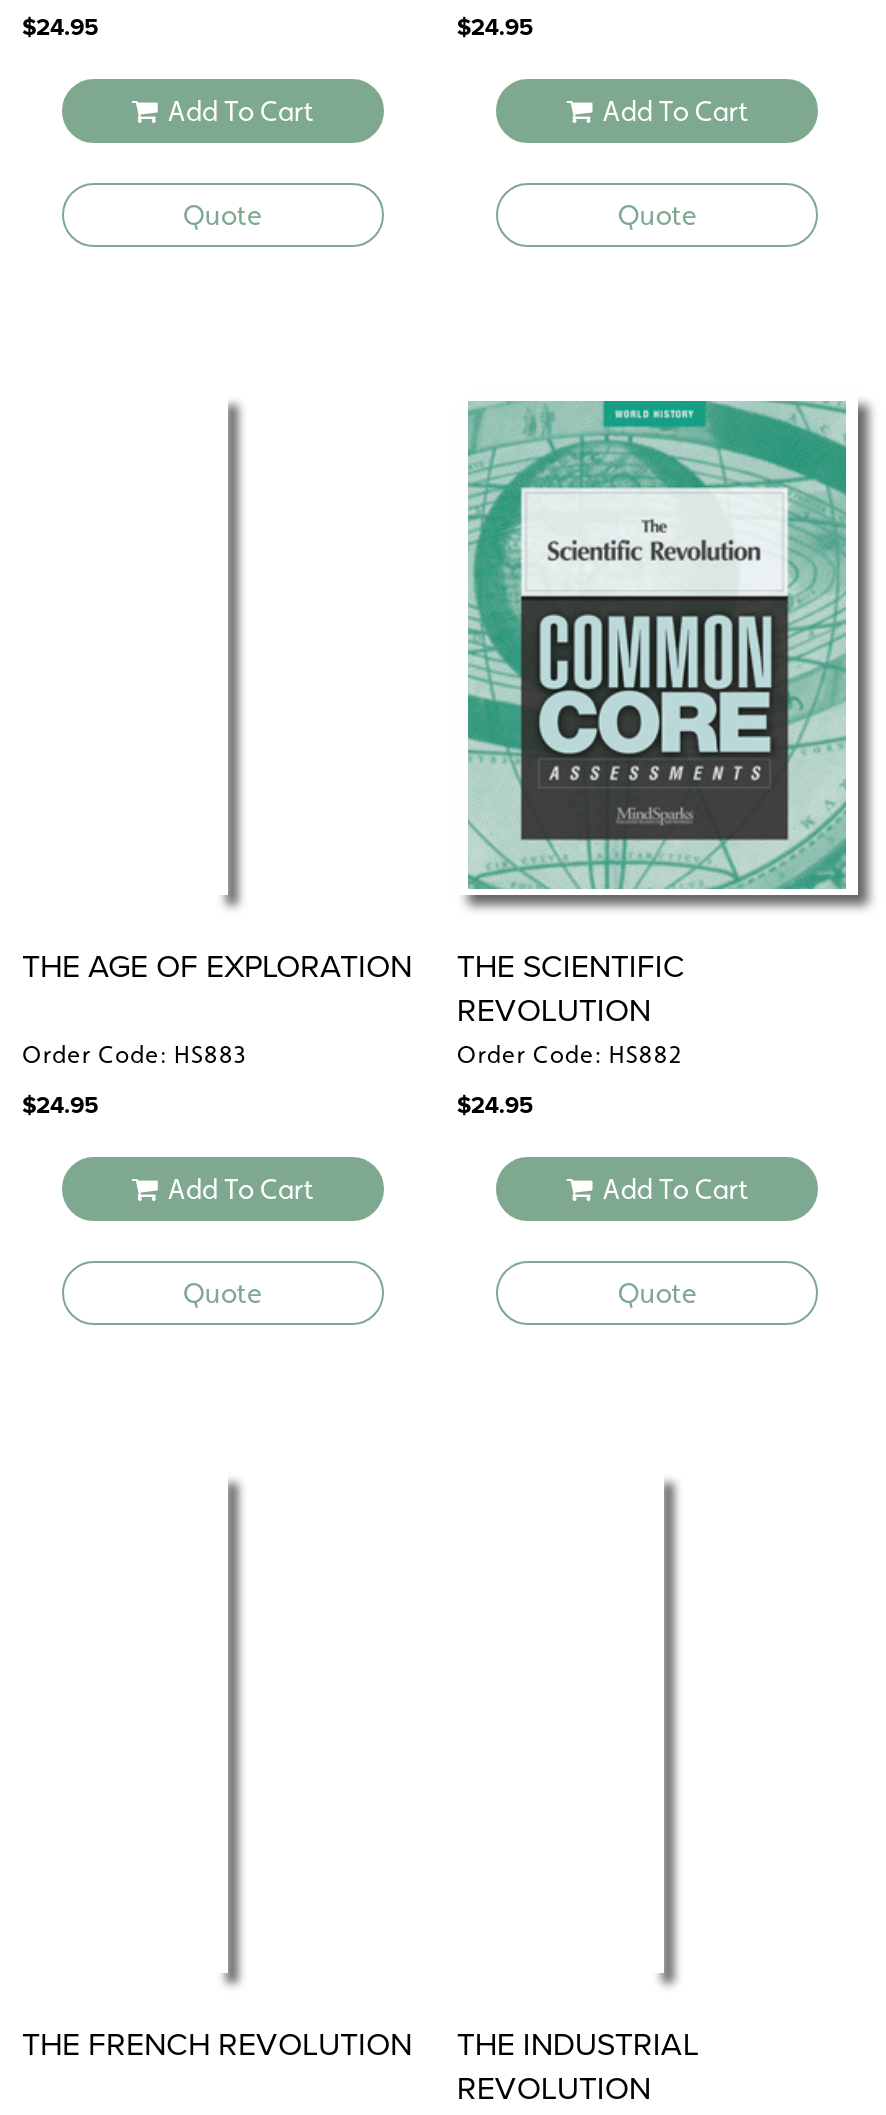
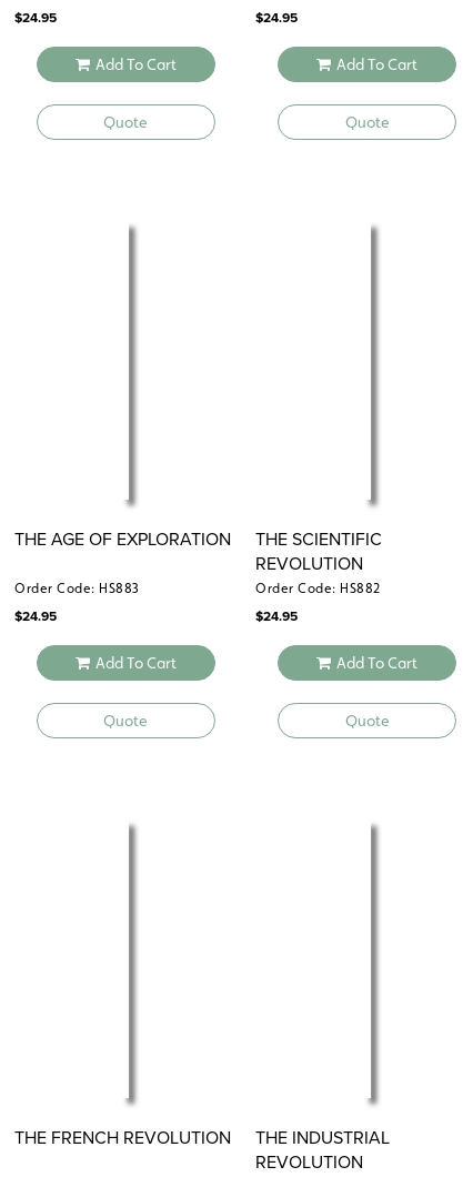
- [image]
